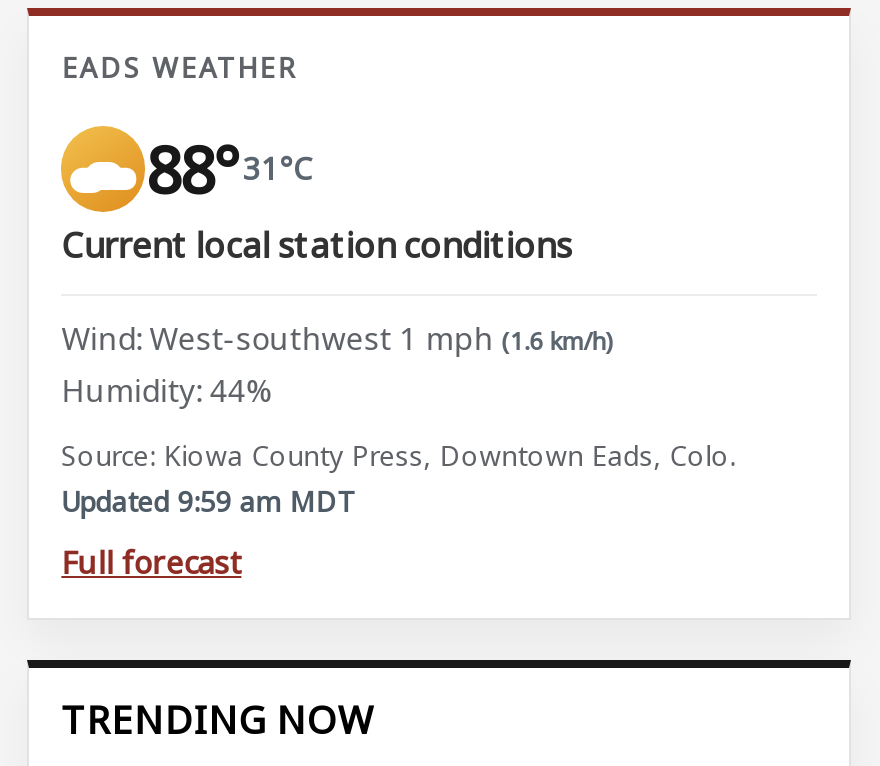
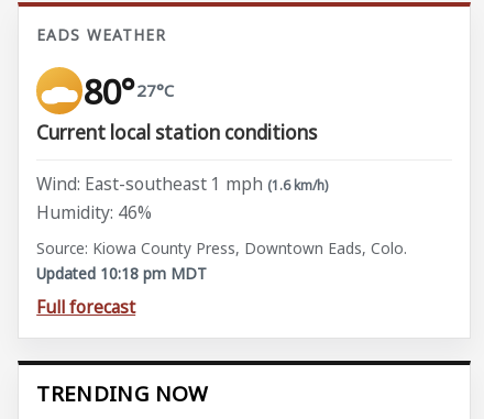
- 88° 31°C
+ 80° 27°C

- Wind: West-southwest 1 mph (1.6 km/h)
+ Wind: East-southeast 1 mph (1.6 km/h)

- Humidity: 44%
+ Humidity: 46%

- Updated 9:59 am MDT
+ Updated 10:18 pm MDT
